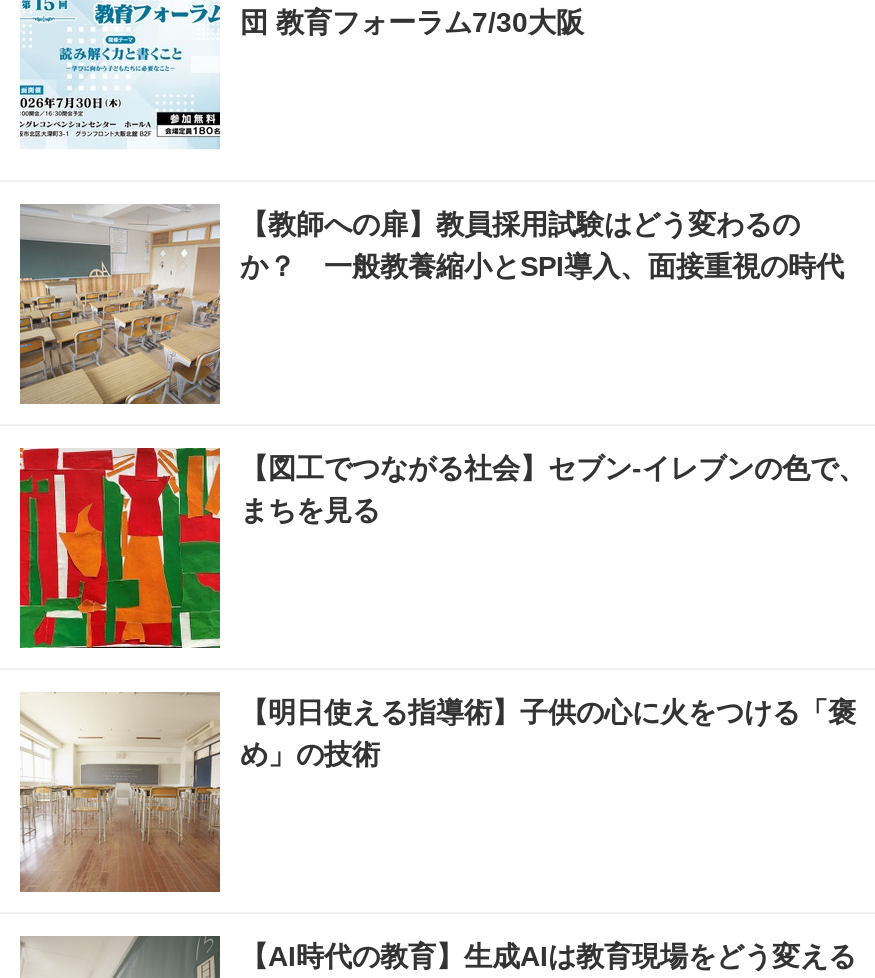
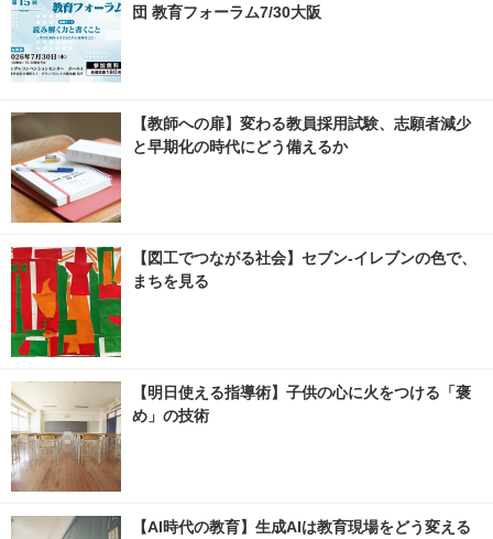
- [image]
- 【教師への扉】教員採用試験はどう変わるの
- か？ 一般教養縮小とSPI導入、面接重視の時代
+ [image]
+ 【教師への扉】変わる教員採用試験、志願者減少
+ と早期化の時代にどう備えるか
